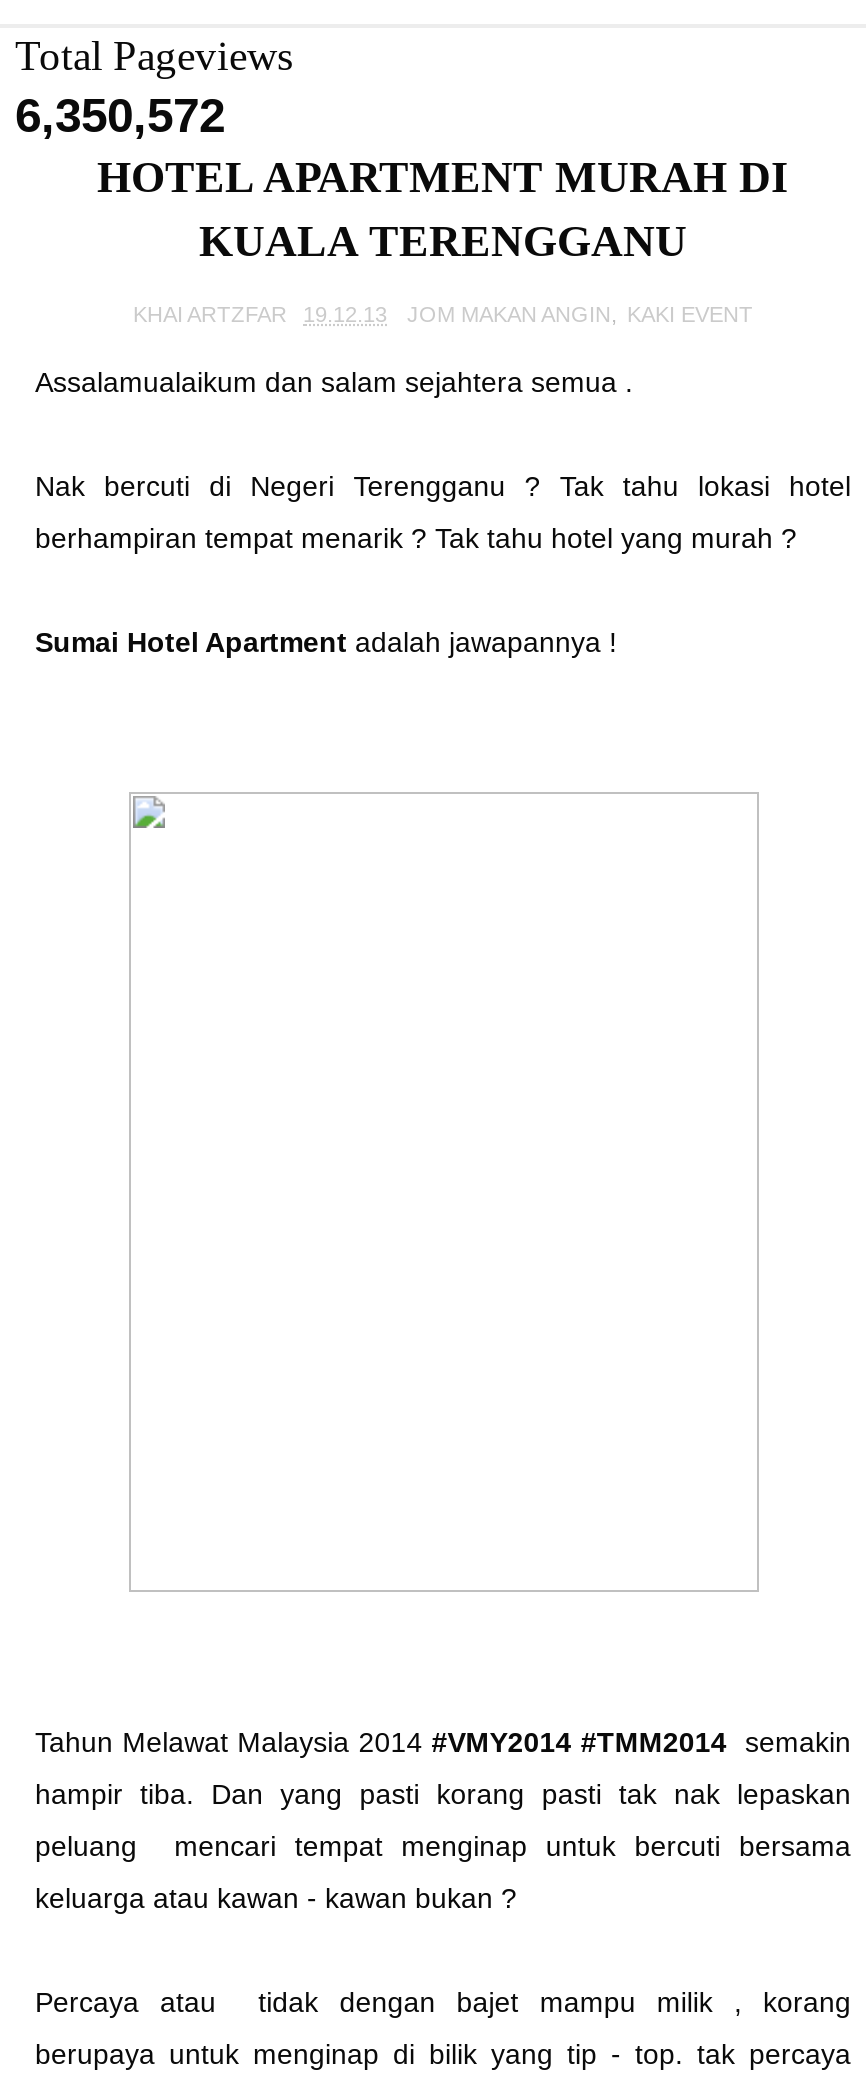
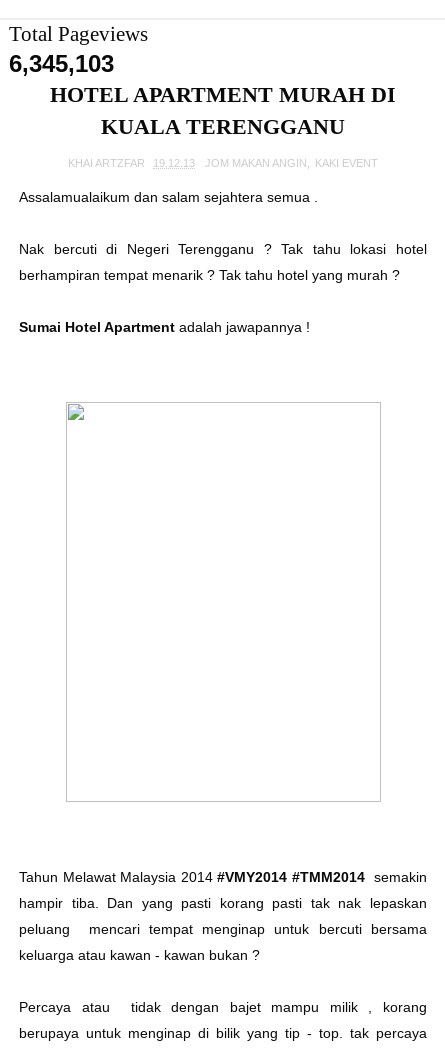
- 6,350,572
+ 6,345,103
